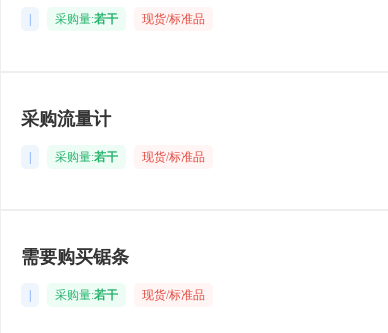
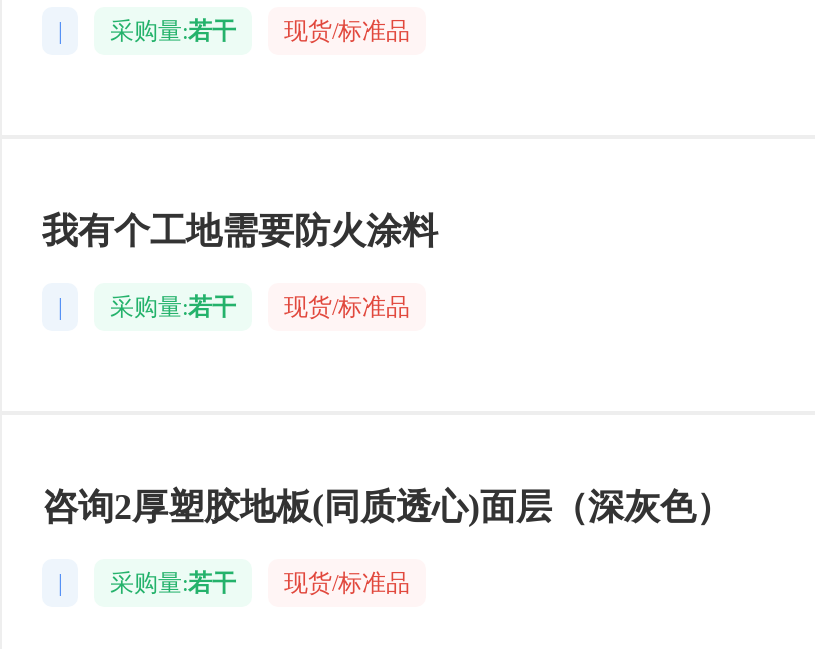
- 采购流量计
+ 我有个工地需要防火涂料

- 需要购买锯条
+ 咨询2厚塑胶地板(同质透心)面层（深灰色）
